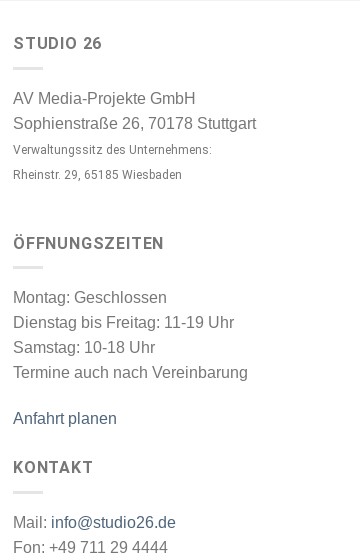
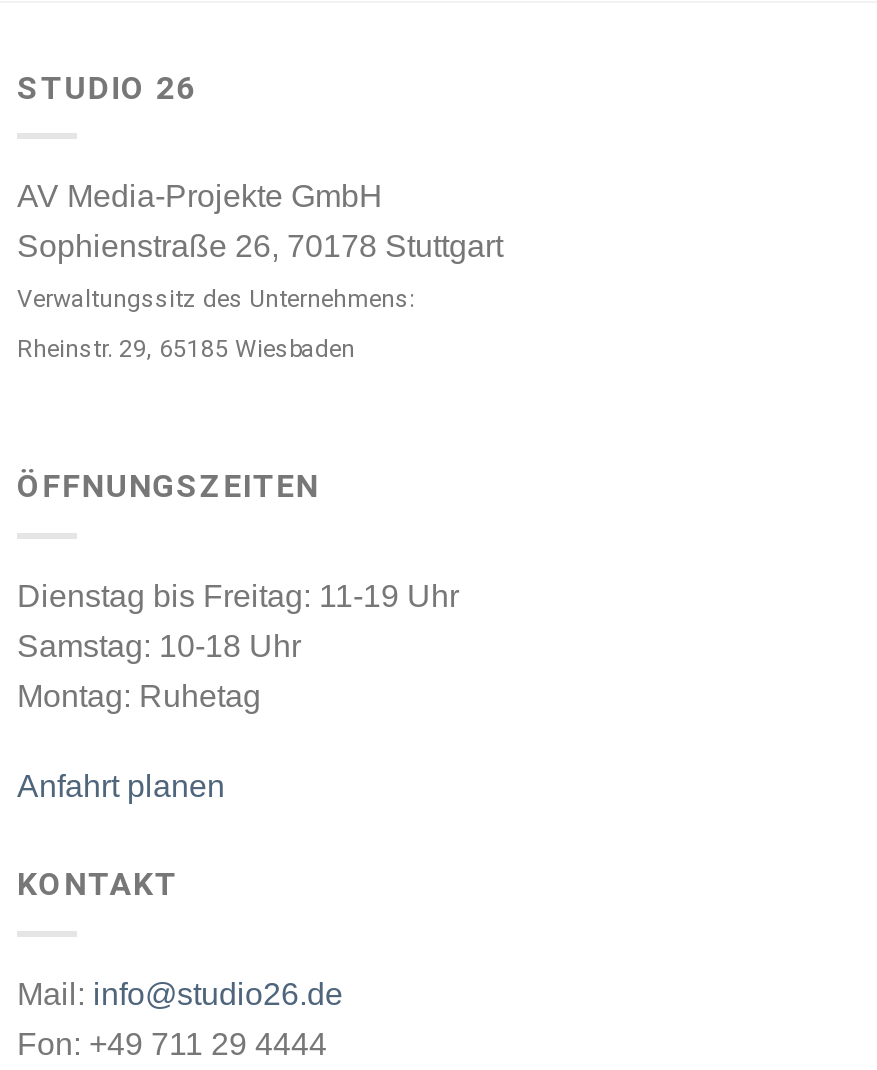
- Montag: Geschlossen

- Termine auch nach Vereinbarung
+ Montag: Ruhetag
